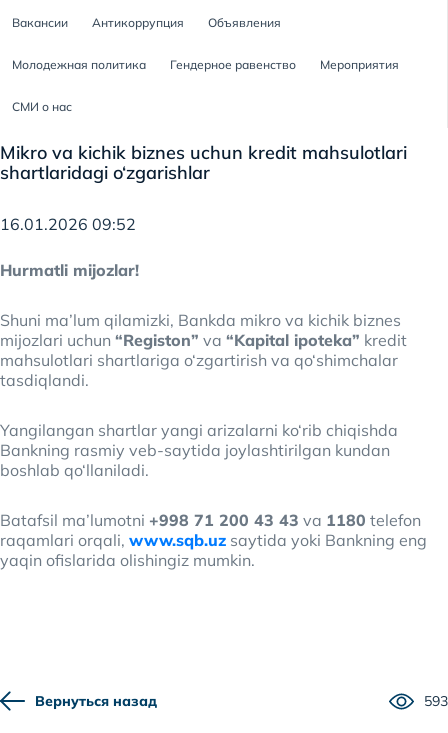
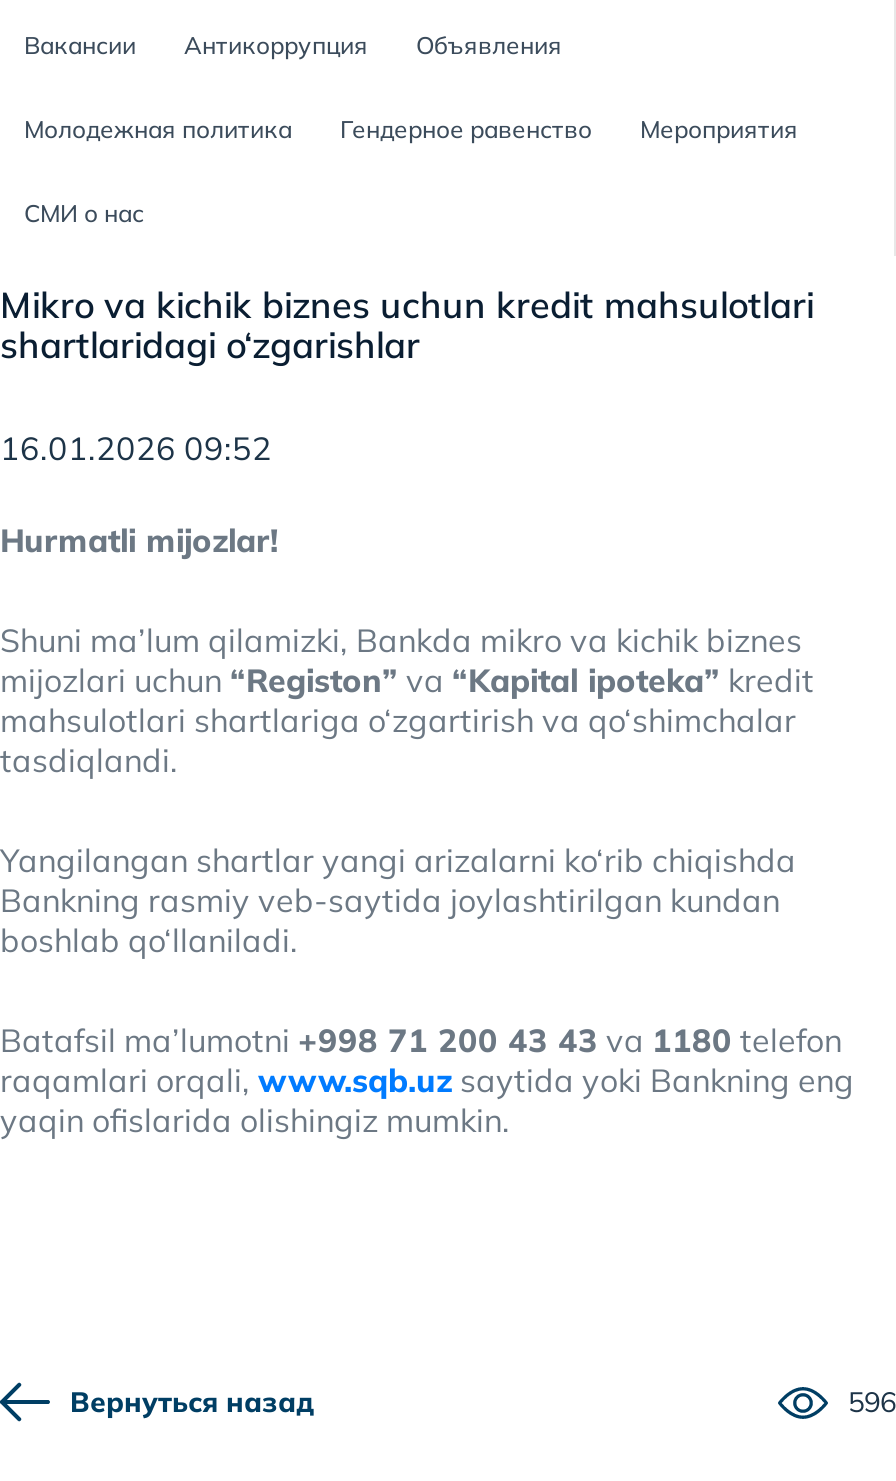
- 593
+ 596
